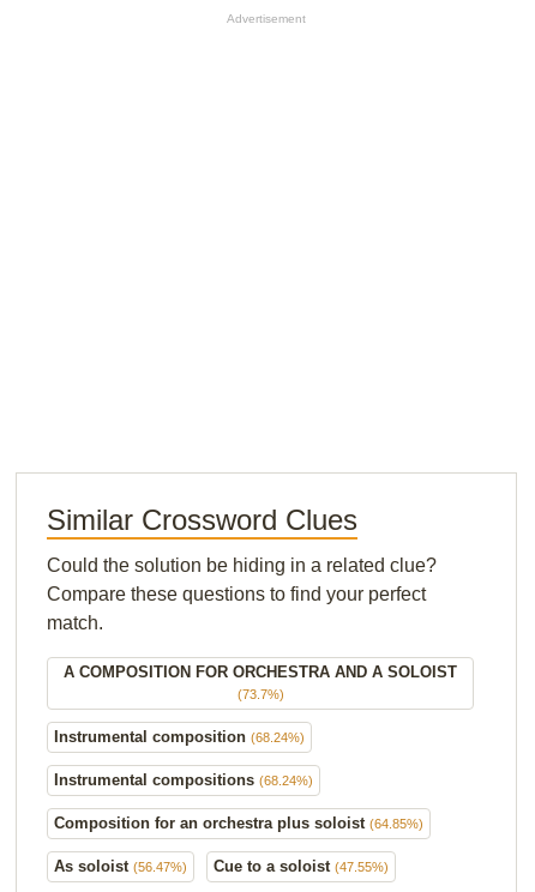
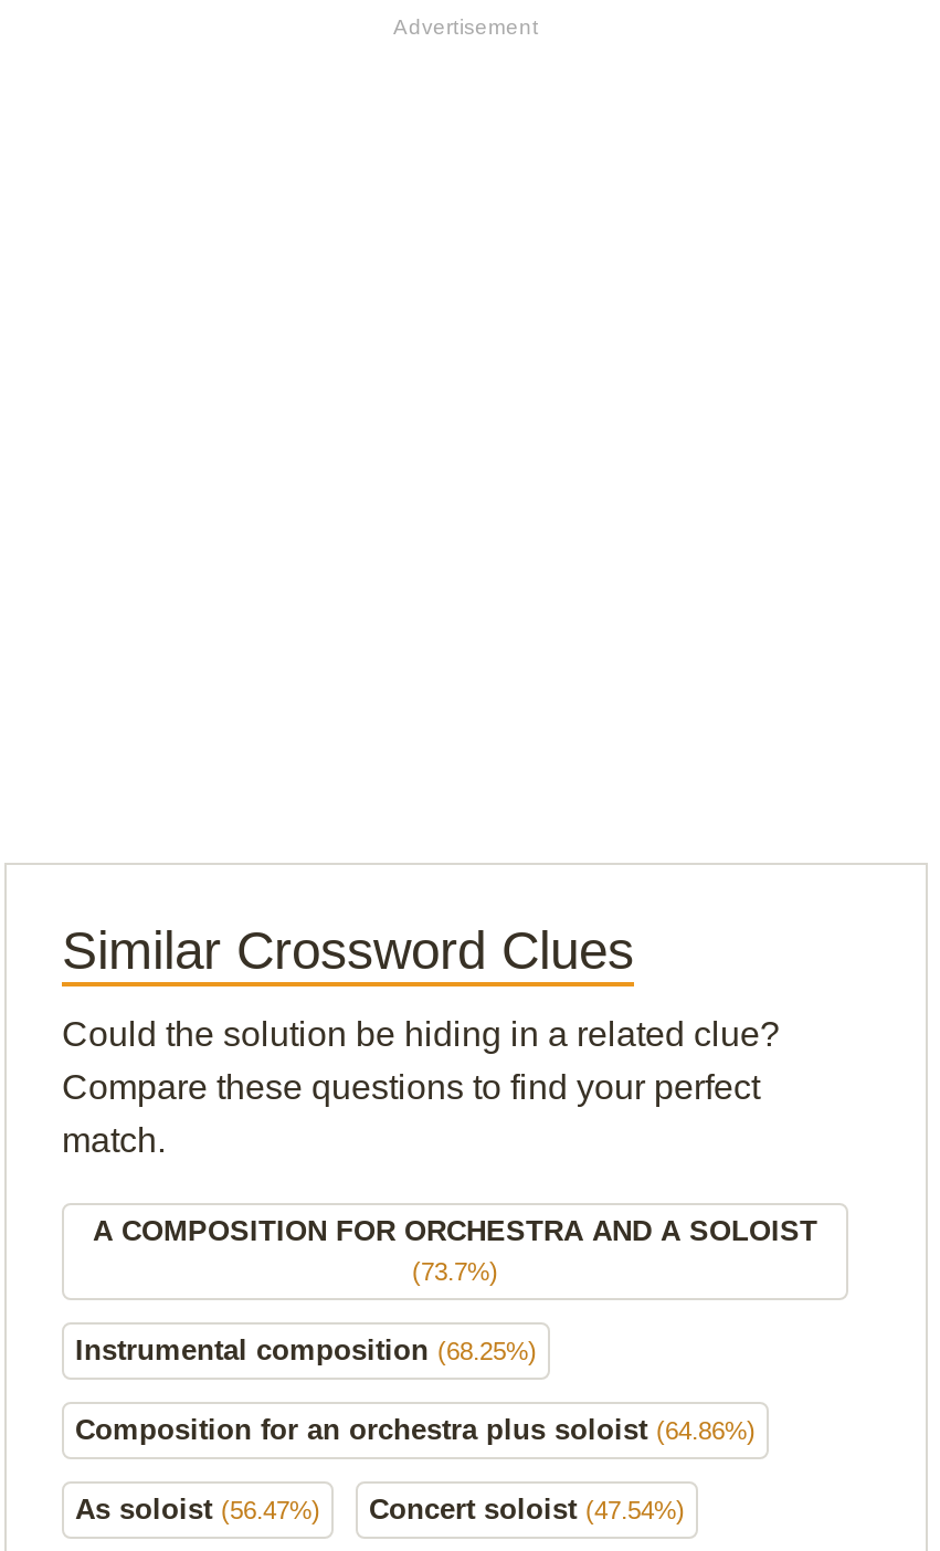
- Instrumental composition (68.24%)
- Instrumental compositions (68.24%)
- Composition for an orchestra plus soloist (64.85%)
+ Instrumental composition (68.25%)
+ Composition for an orchestra plus soloist (64.86%)

- Cue to a soloist (47.55%)
+ Concert soloist (47.54%)
